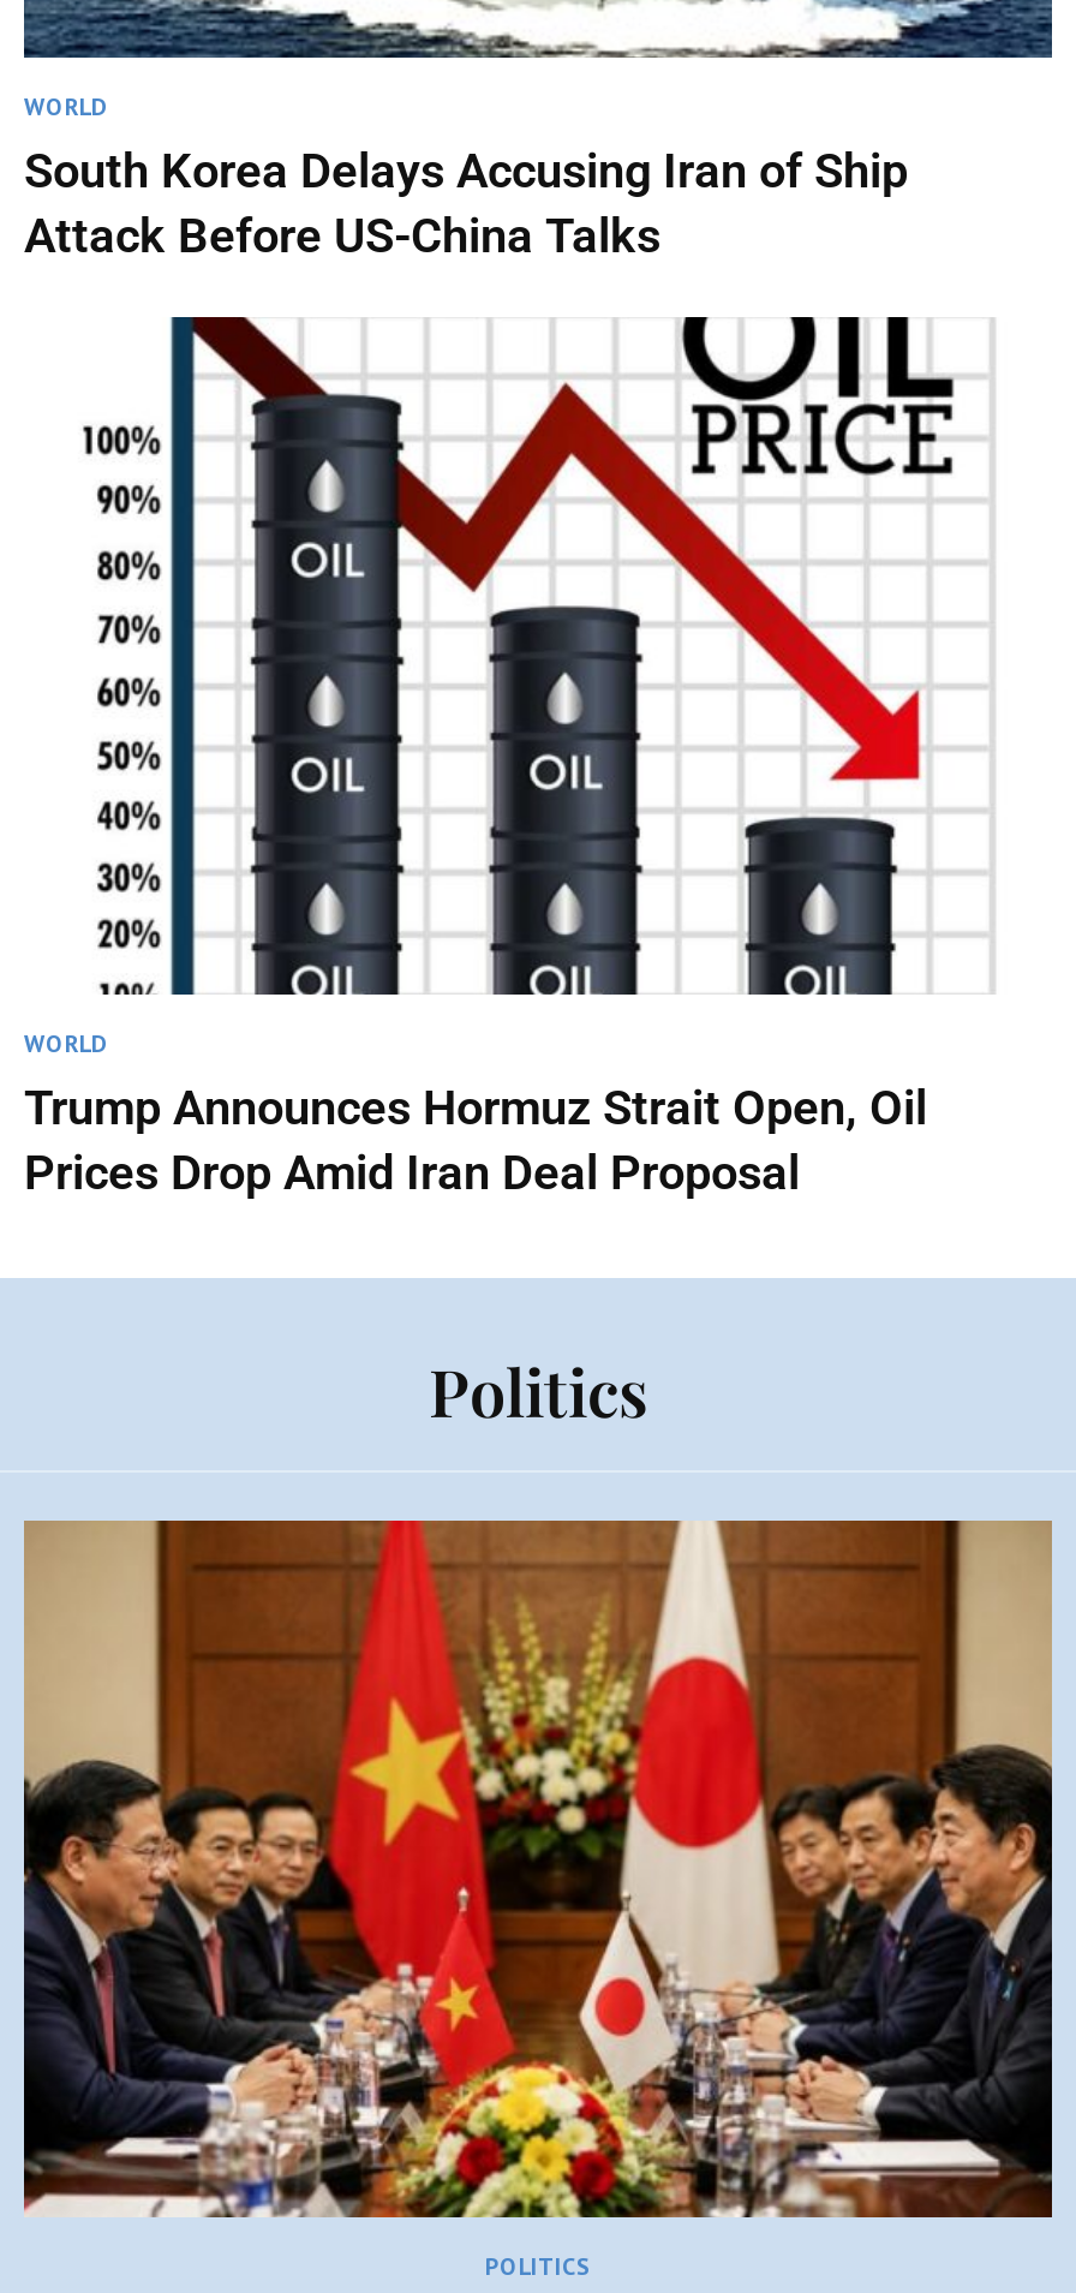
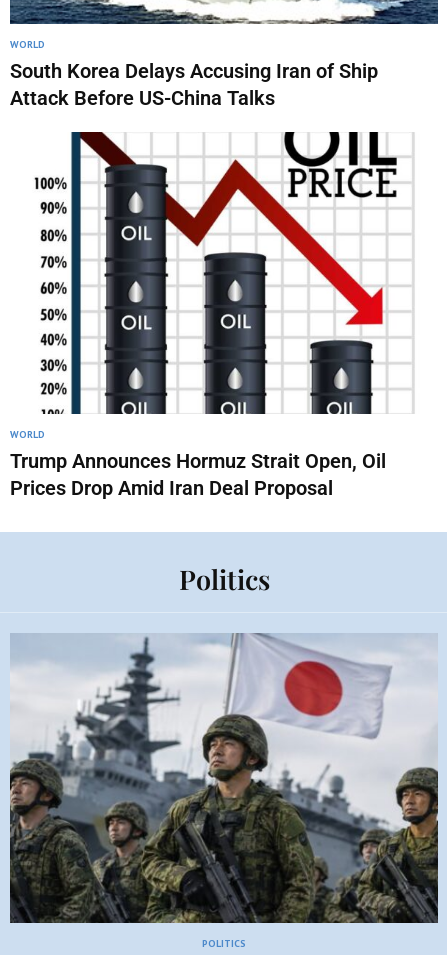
- [image]
+ [image]
